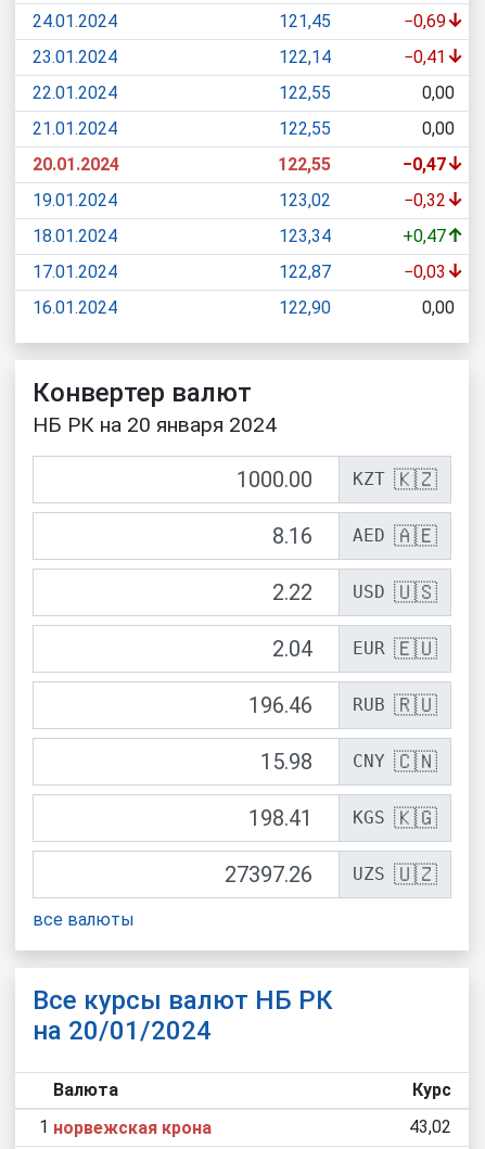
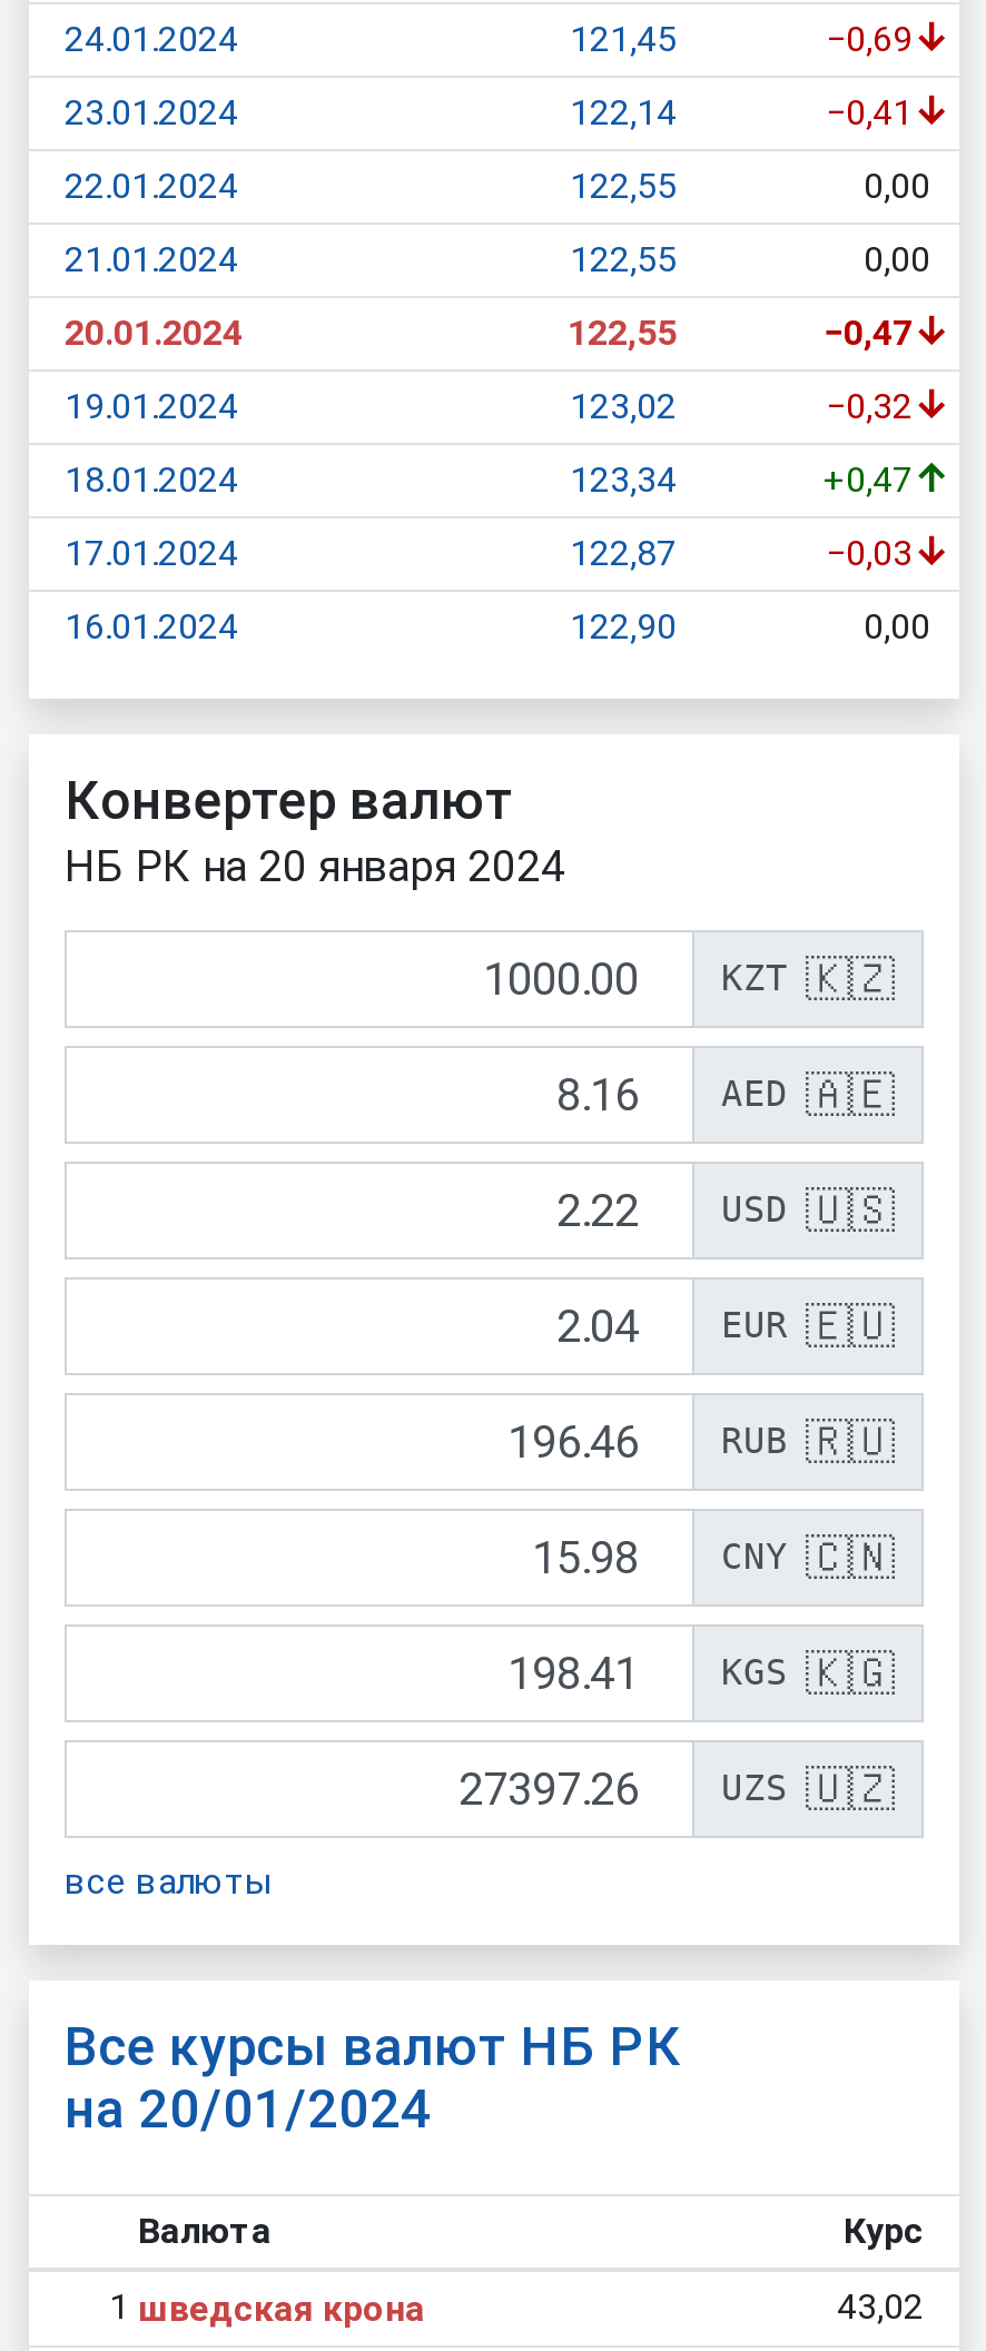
- 1 норвежская крона
+ 1 шведская крона
